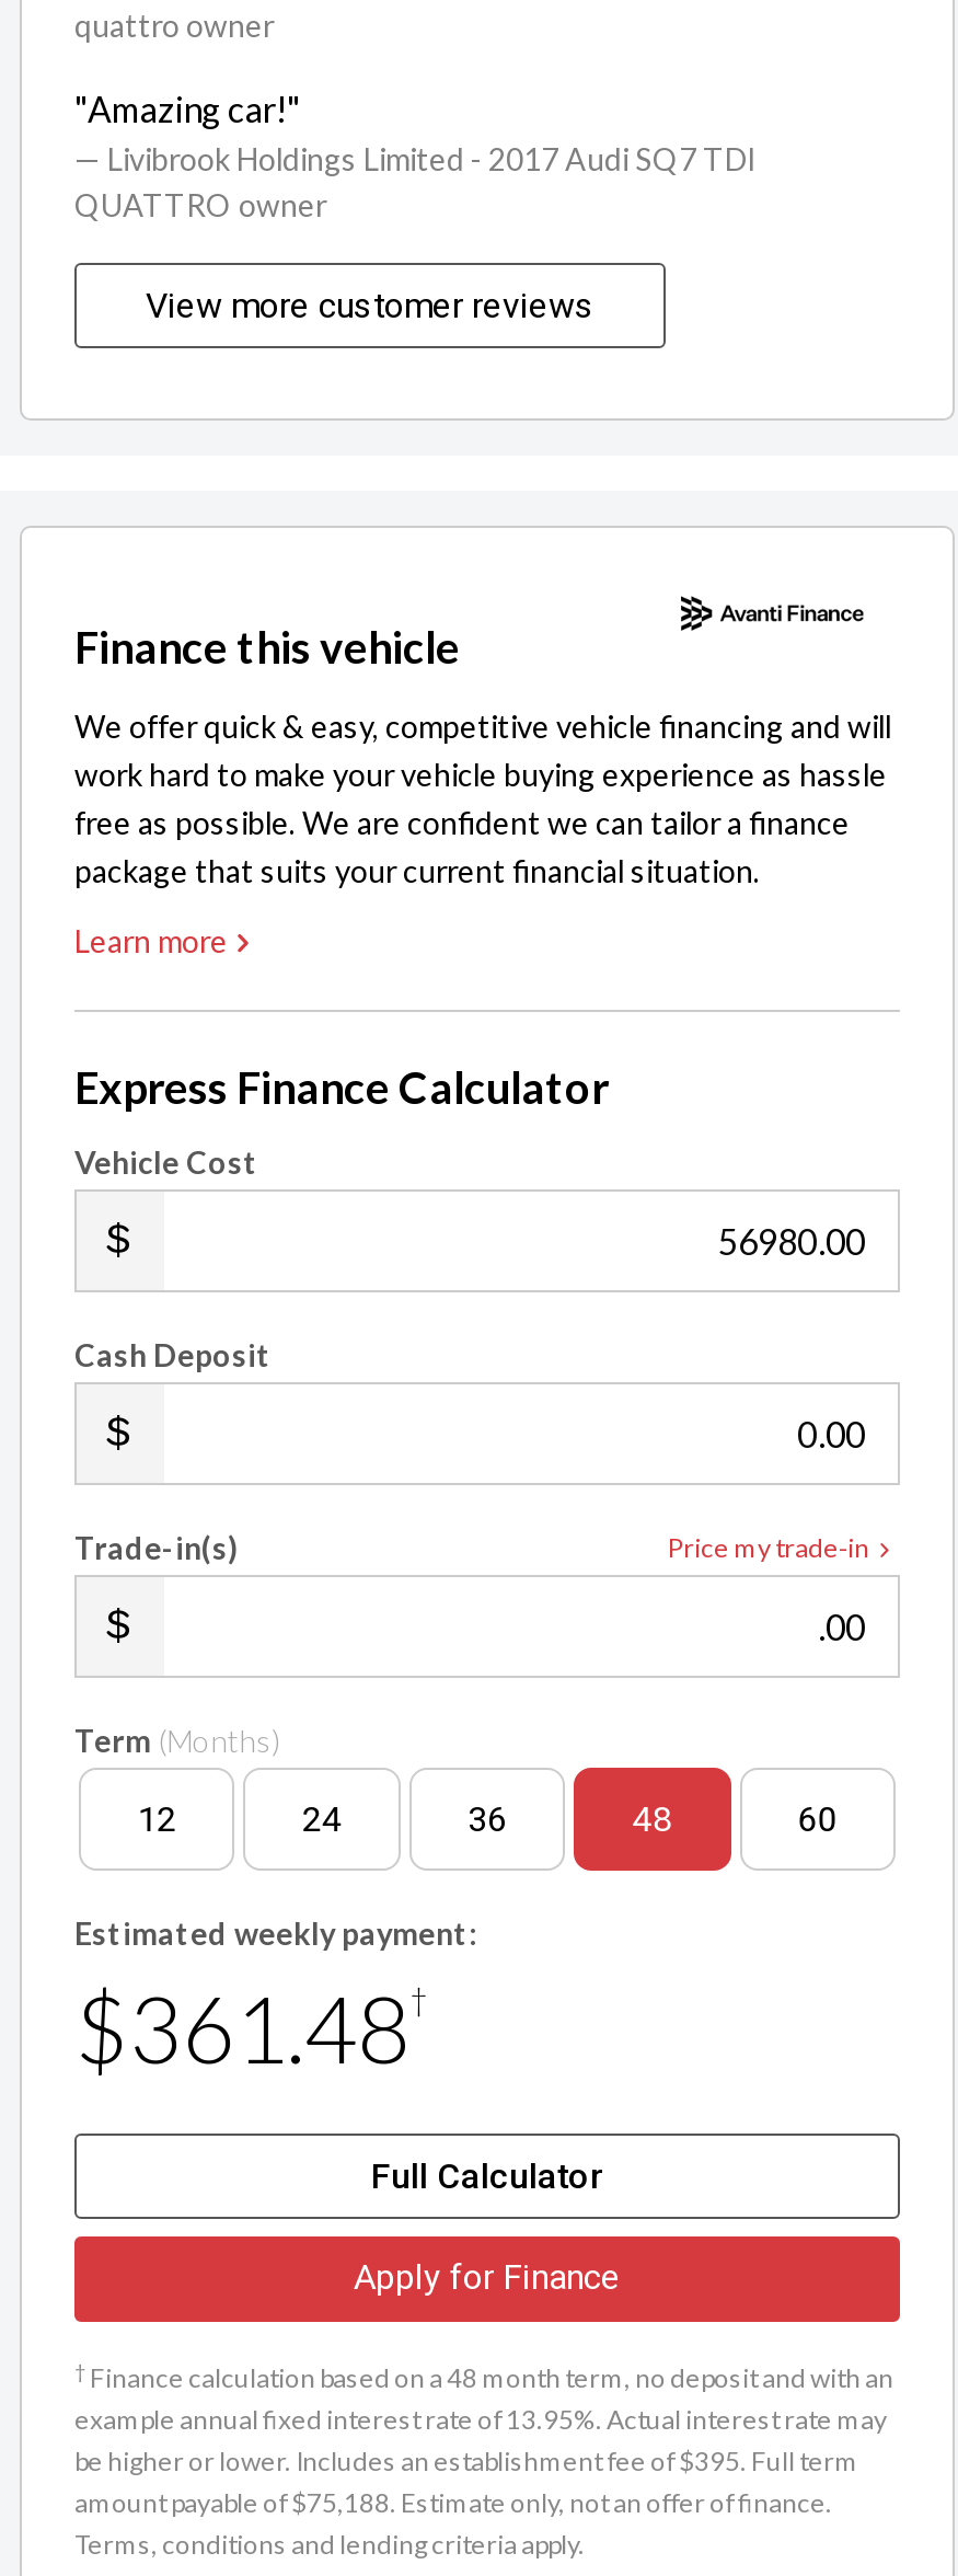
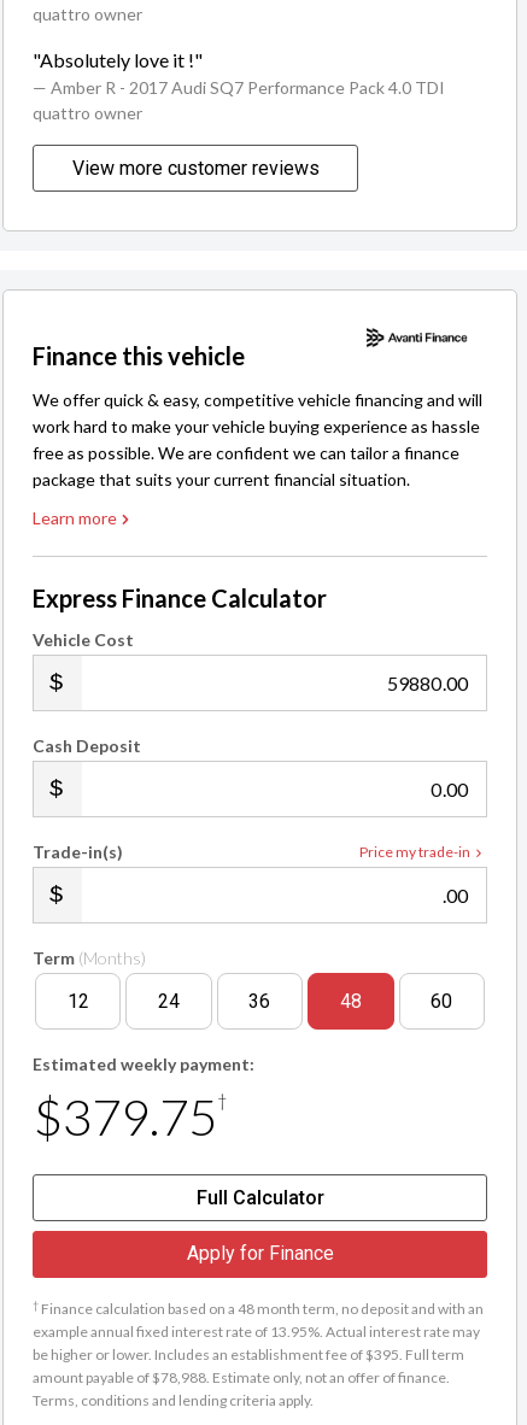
- "Amazing car!"
- — Livibrook Holdings Limited - 2017 Audi SQ7 TDI
- QUATTRO owner
+ "Absolutely love it !"
+ — Amber R - 2017 Audi SQ7 Performance Pack 4.0 TDI
+ quattro owner

- $361.48†
+ $379.75†

- amount payable of $75,188. Estimate only, not an offer of finance.
+ amount payable of $78,988. Estimate only, not an offer of finance.
